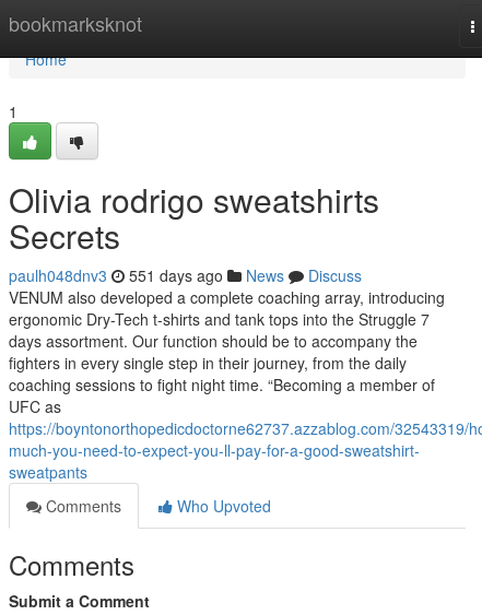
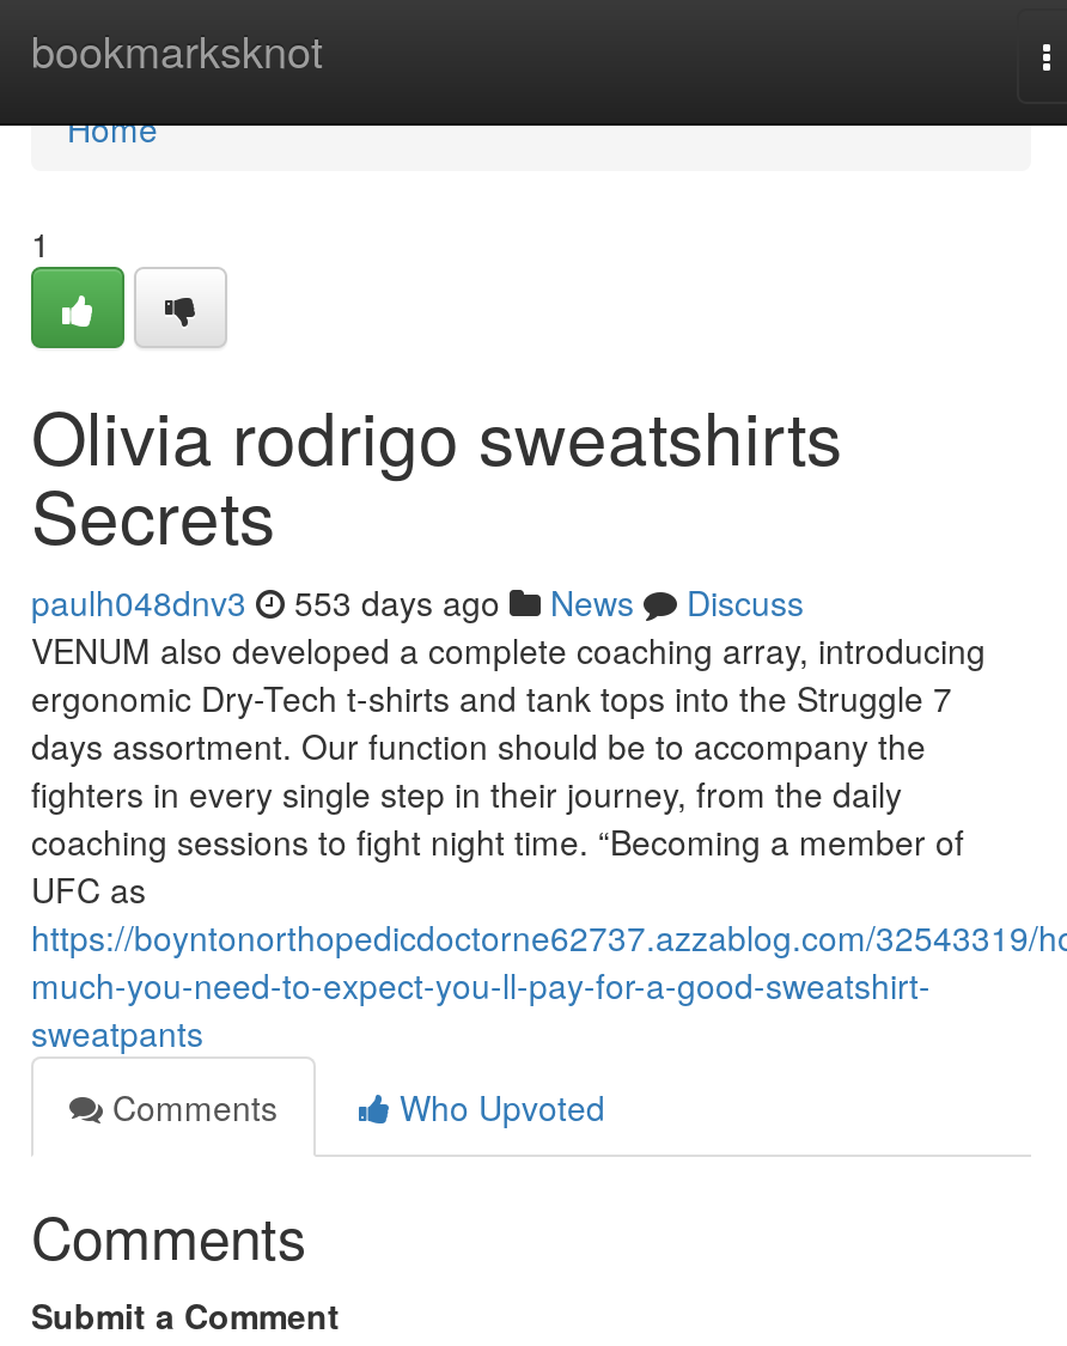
- paulh048dnv3 551 days ago News Discuss
+ paulh048dnv3 553 days ago News Discuss
